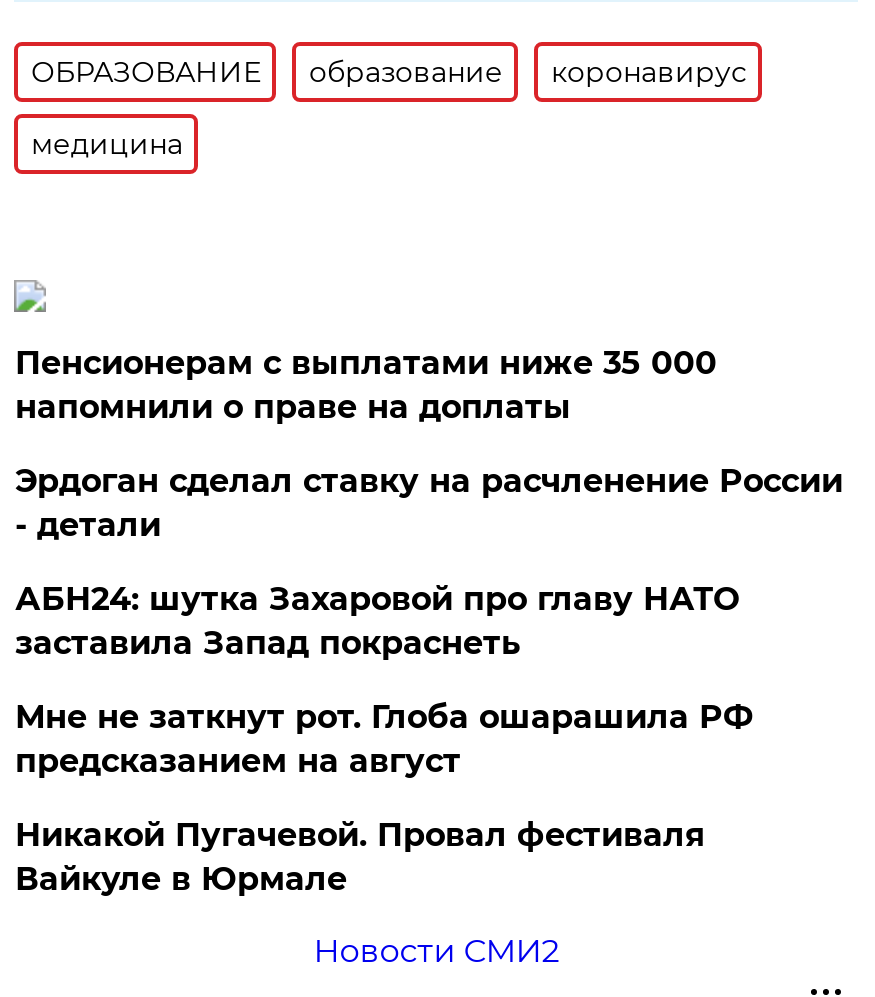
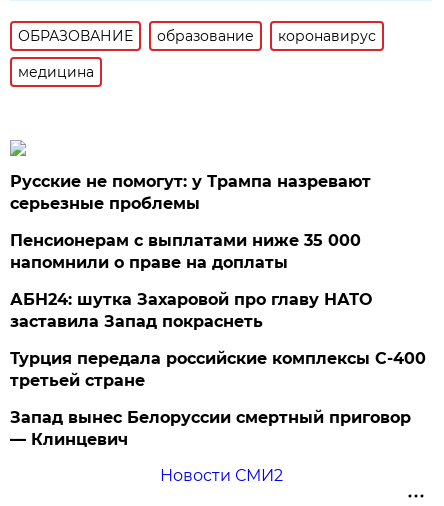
+ Русские не помогут: у Трампа назревают
+ серьезные проблемы

moved down: Пенсионерам с выплатами ниже 35 000 | напомнили о праве на доплаты

- Эрдоган сделал ставку на расчленение России
- - детали

- Мне не заткнут рот. Глоба ошарашила РФ
- предсказанием на август
+ Турция передала российские комплексы С-400
+ третьей стране

- Никакой Пугачевой. Провал фестиваля
- Вайкуле в Юрмале
+ Запад вынес Белоруссии смертный приговор
+ — Клинцевич
